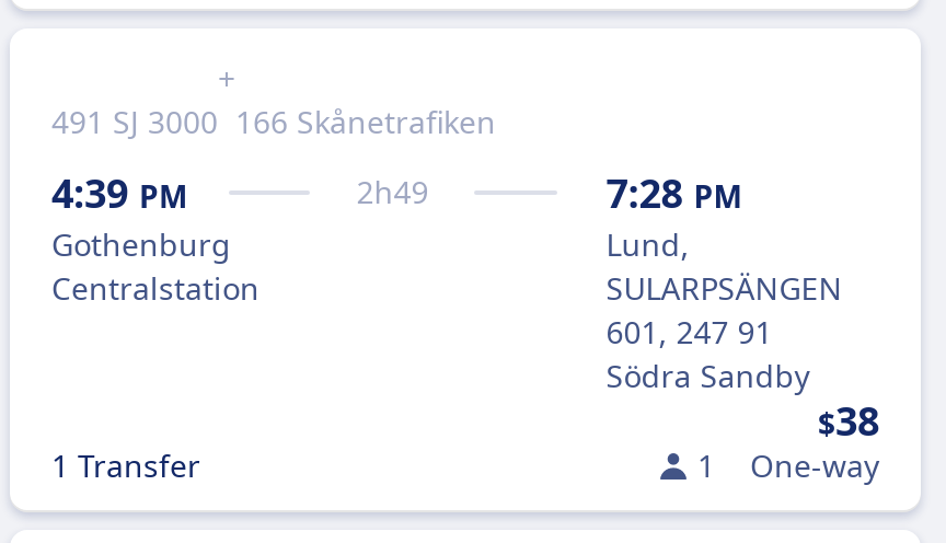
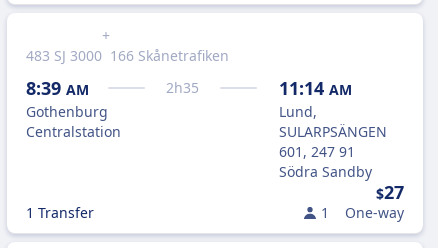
- 491 SJ 3000 166 Skånetrafiken
+ 483 SJ 3000 166 Skånetrafiken

- 4:39 PM
- 2h49
+ 8:39 AM
+ 2h35

- 7:28 PM
+ 11:14 AM

- $38
+ $27
